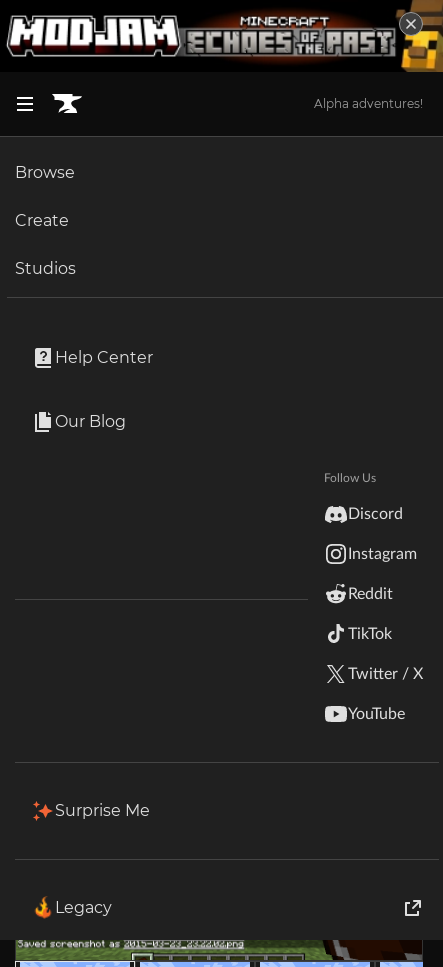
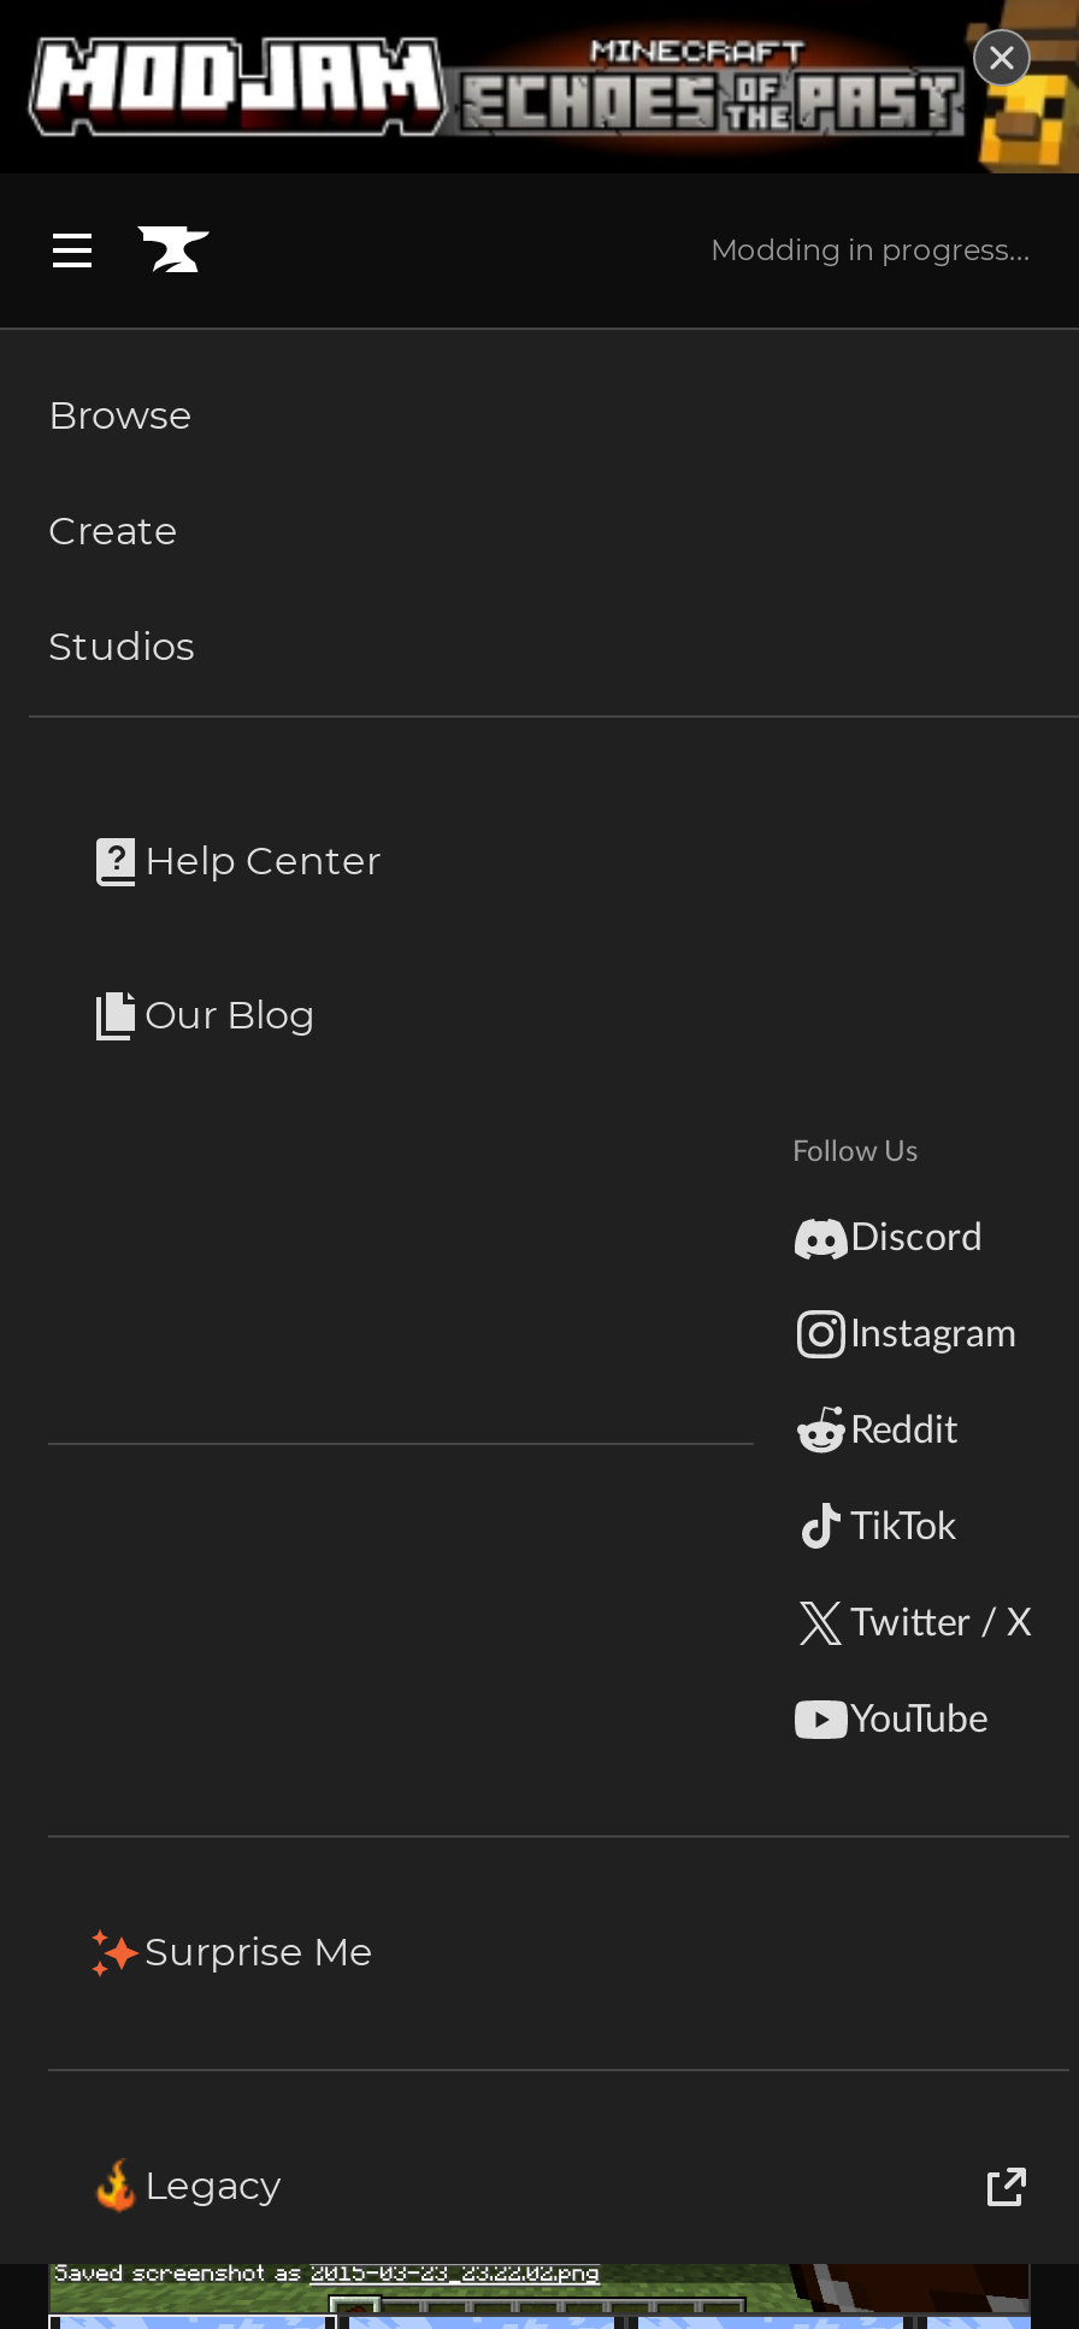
- Alpha adventures!
+ Modding in progress...
